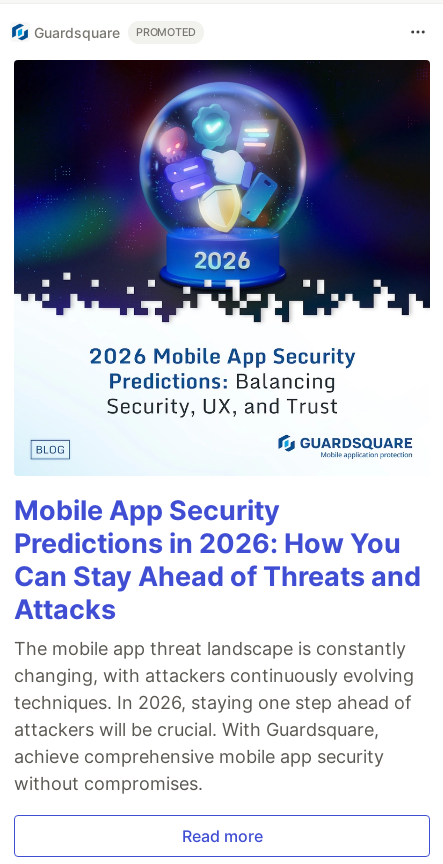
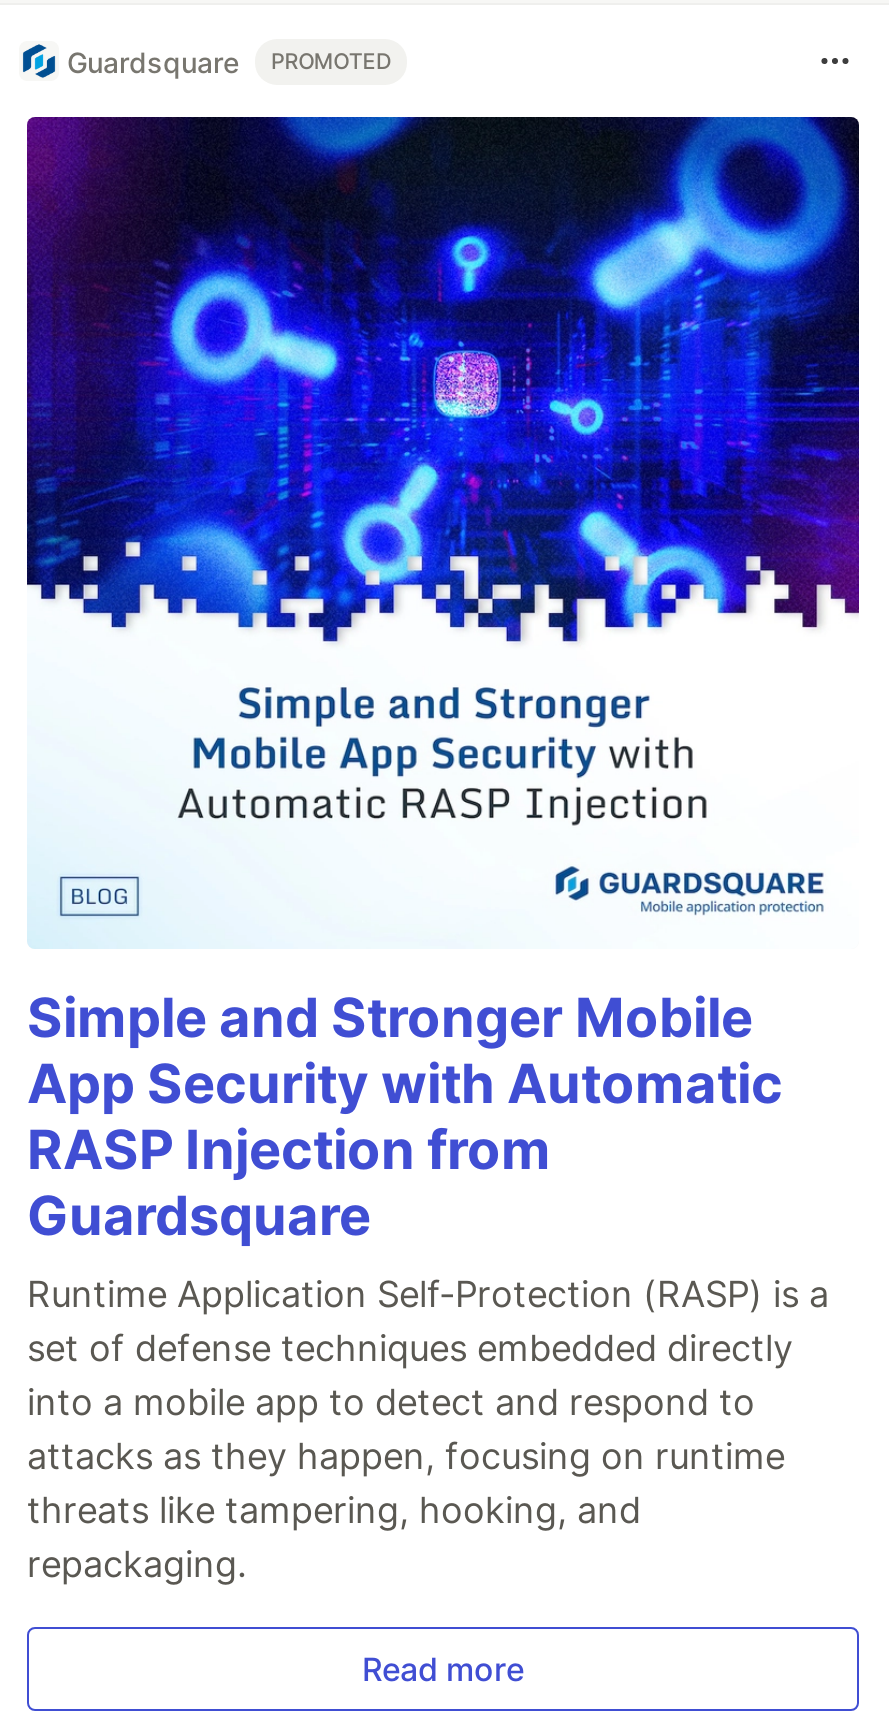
- [image]
+ [image]

- [image]
+ [image]

- Mobile App Security
- Predictions in 2026: How You
- Can Stay Ahead of Threats and
- Attacks
- The mobile app threat landscape is constantly
- changing, with attackers continuously evolving
- techniques. In 2026, staying one step ahead of
- attackers will be crucial. With Guardsquare,
- achieve comprehensive mobile app security
- without compromises.
+ Simple and Stronger Mobile
+ App Security with Automatic
+ RASP Injection from
+ Guardsquare
+ Runtime Application Self-Protection (RASP) is a
+ set of defense techniques embedded directly
+ into a mobile app to detect and respond to
+ attacks as they happen, focusing on runtime
+ threats like tampering, hooking, and
+ repackaging.
